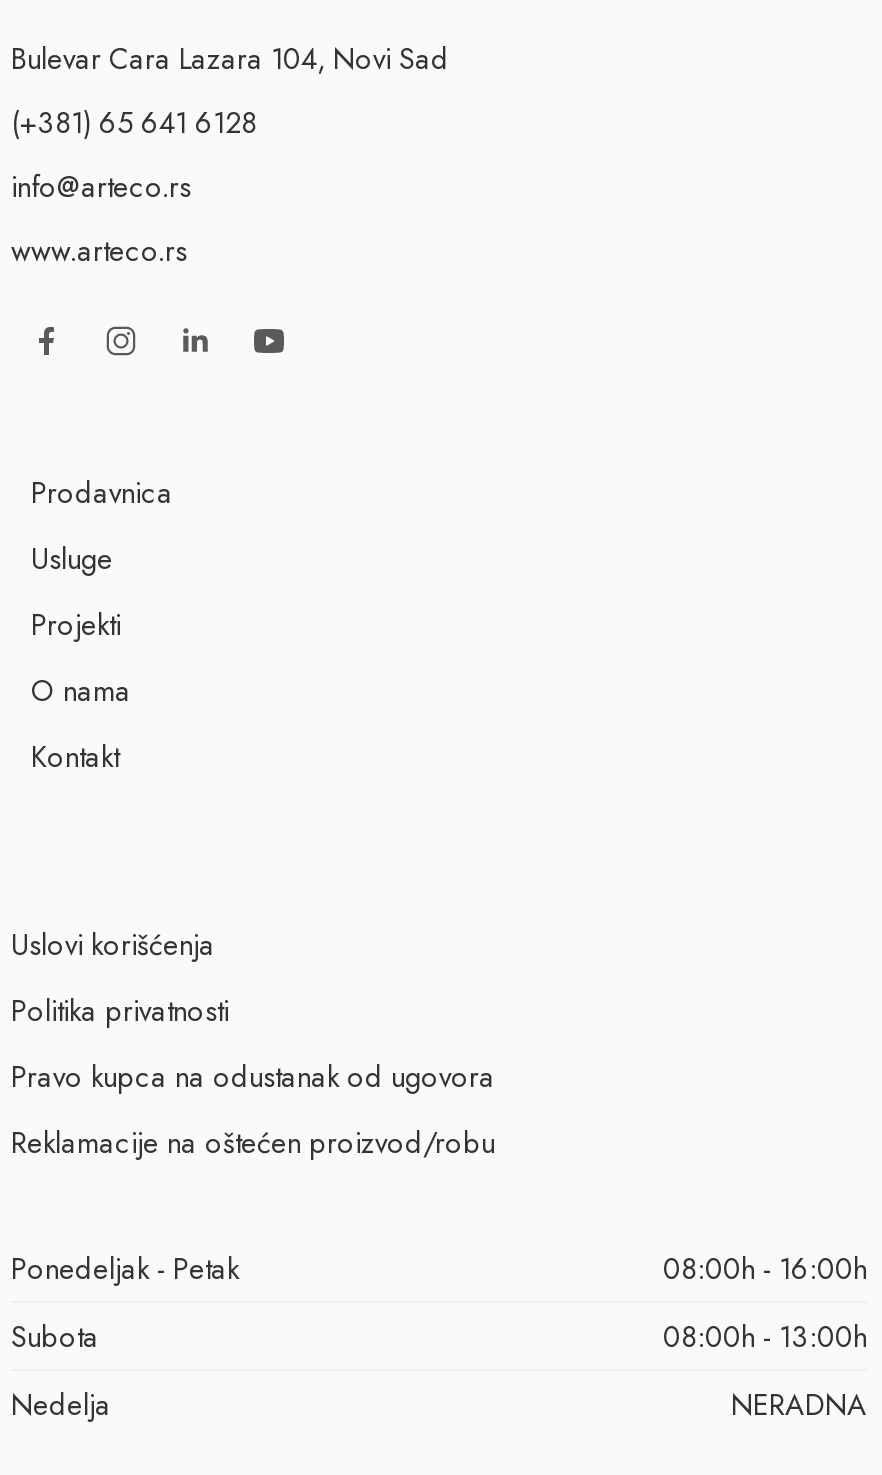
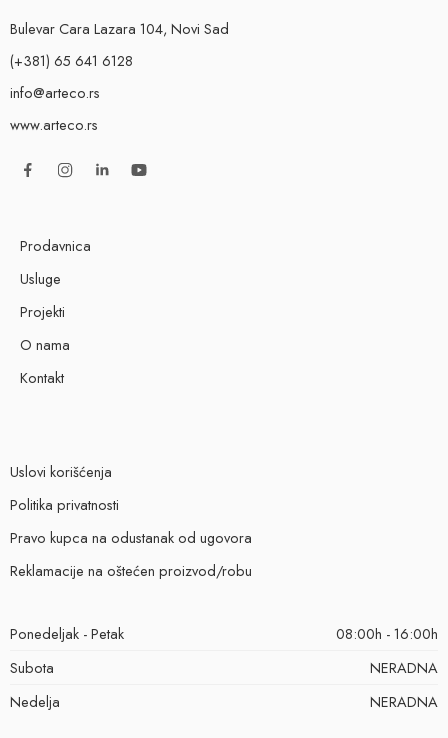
- 08:00h - 13:00h
+ NERADNA
